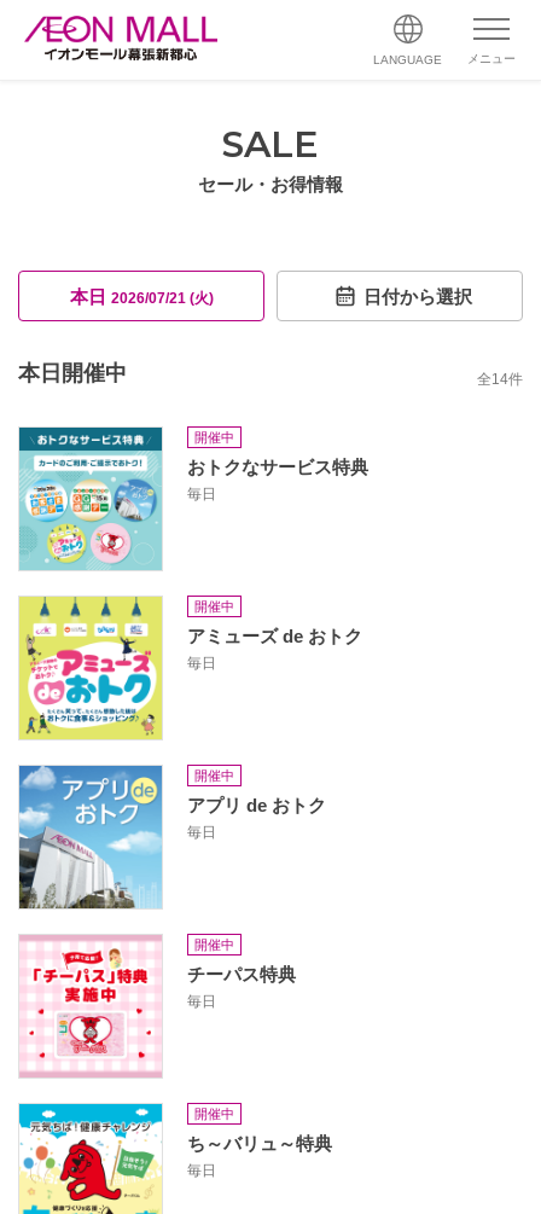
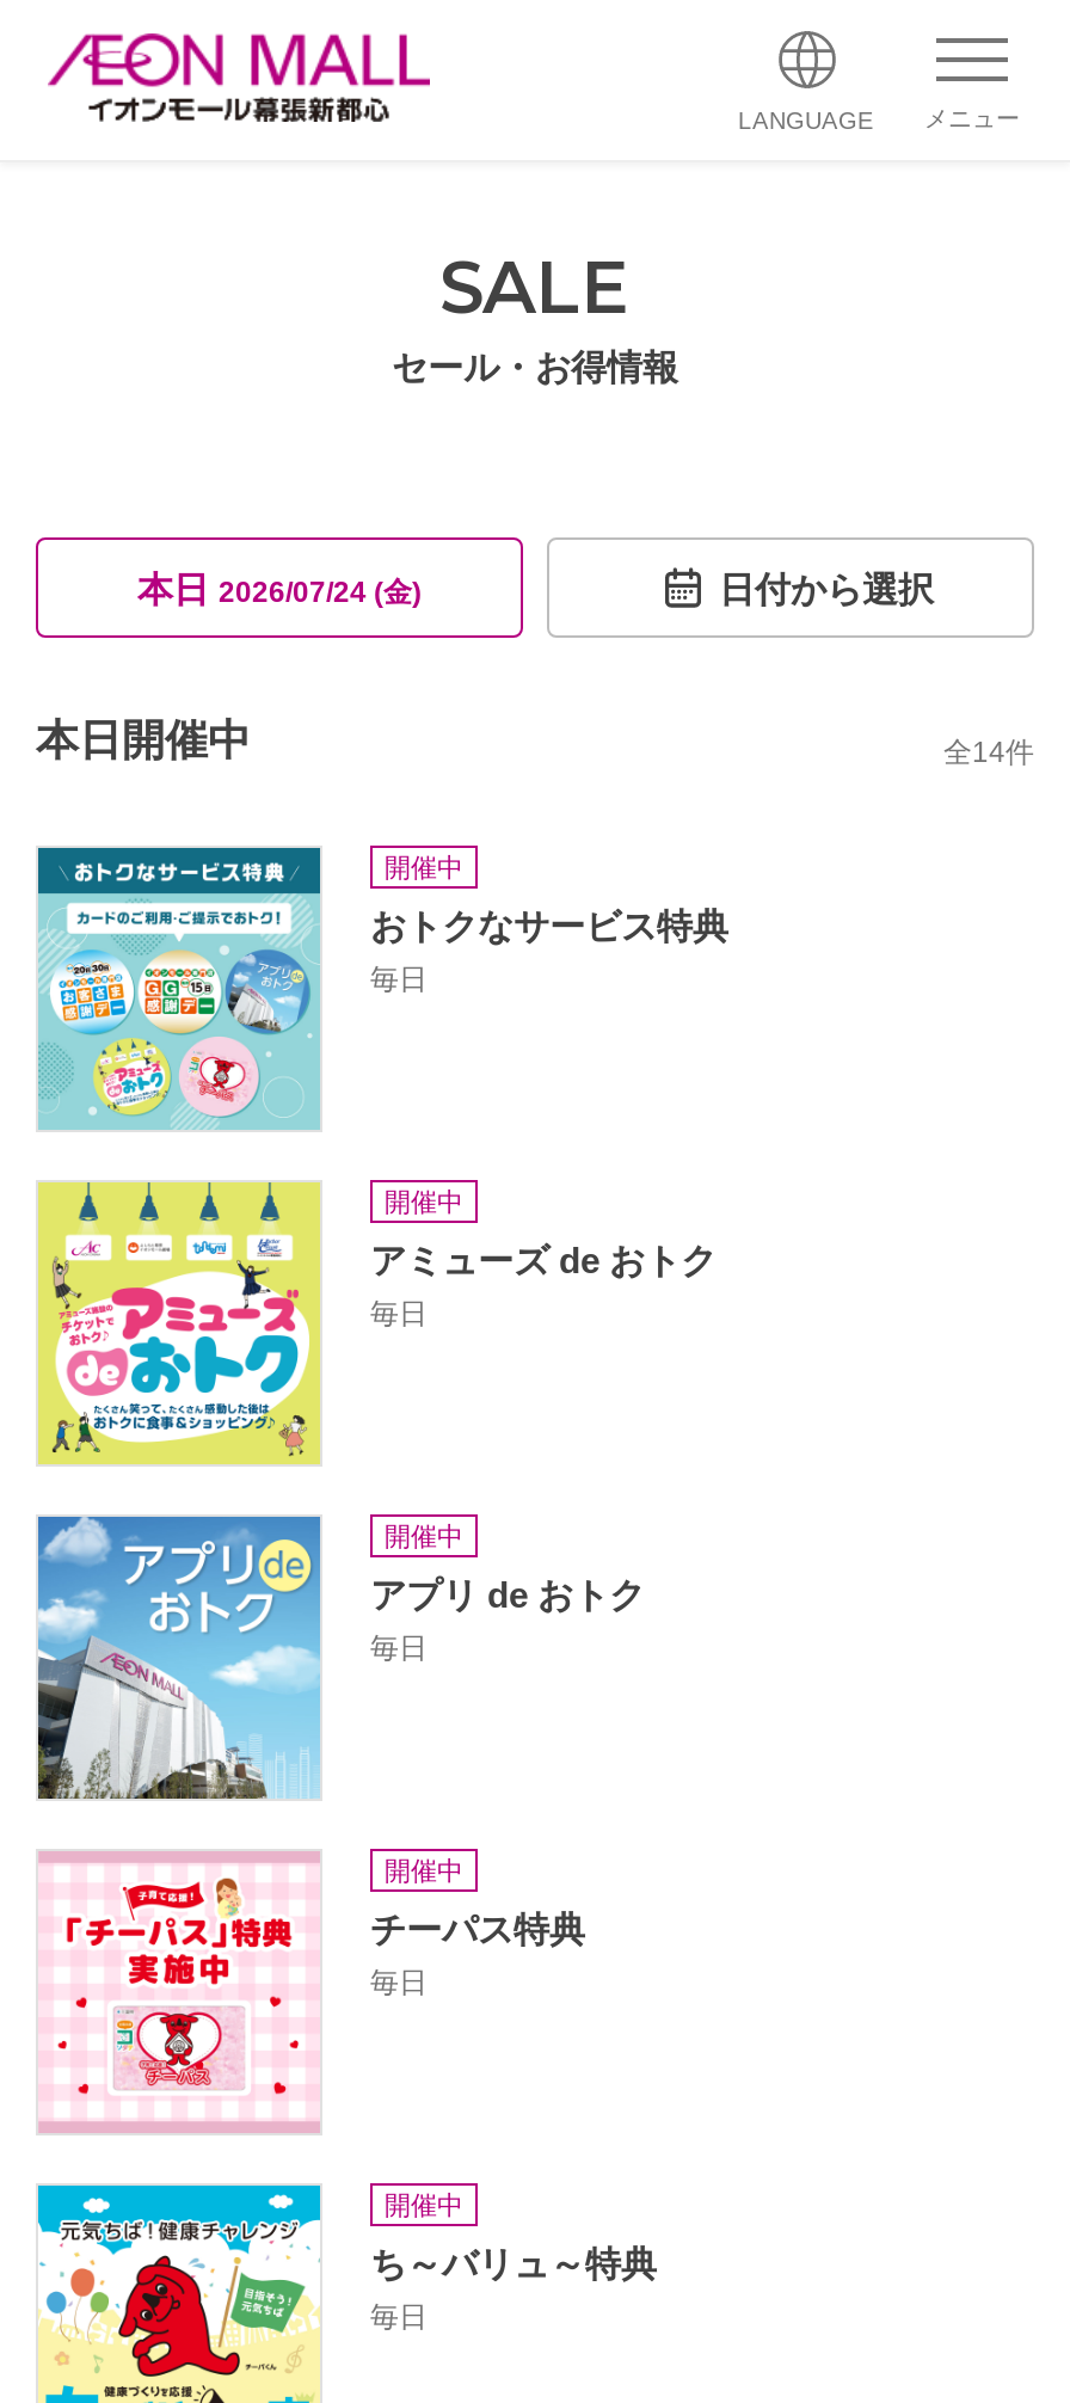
- 本日2026/07/21 (火)
+ 本日2026/07/24 (金)
